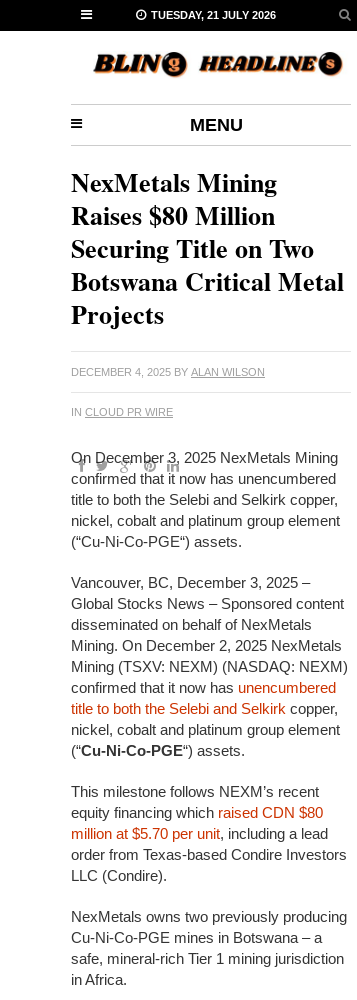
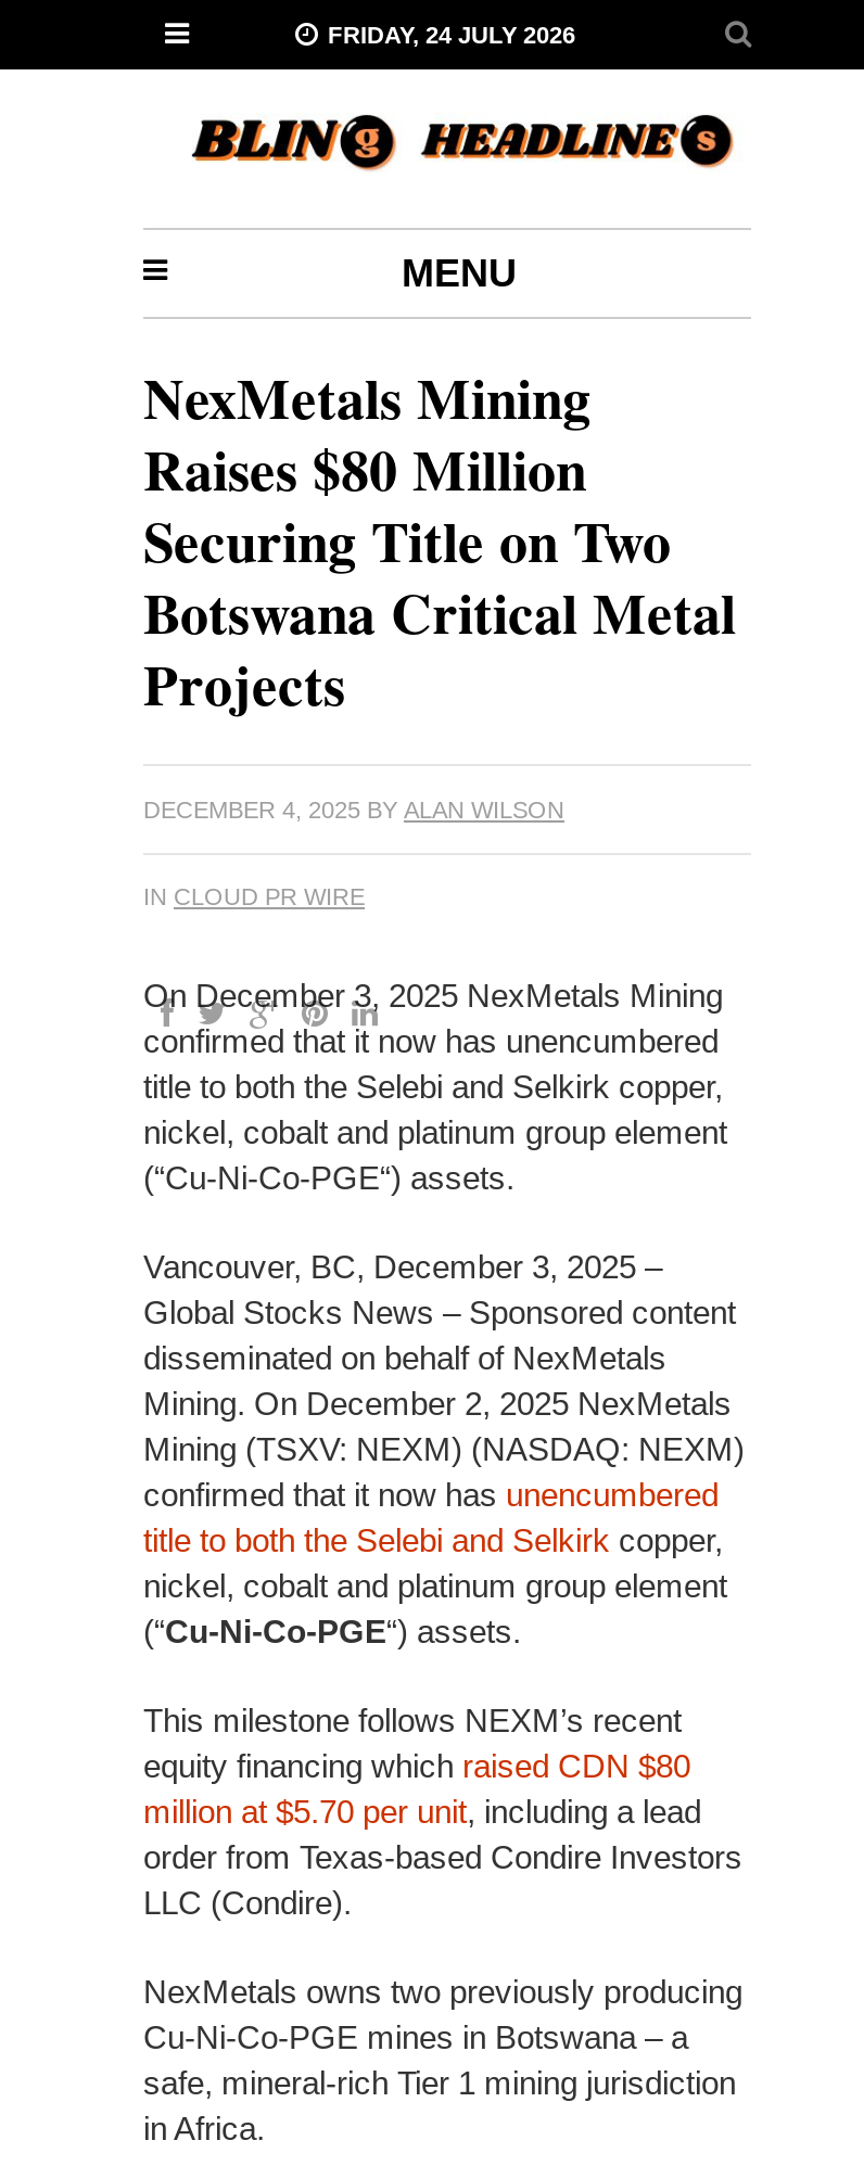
- TUESDAY, 21 JULY 2026
+ FRIDAY, 24 JULY 2026
